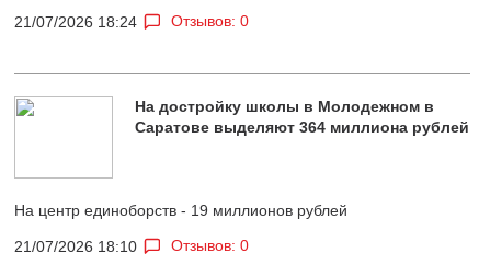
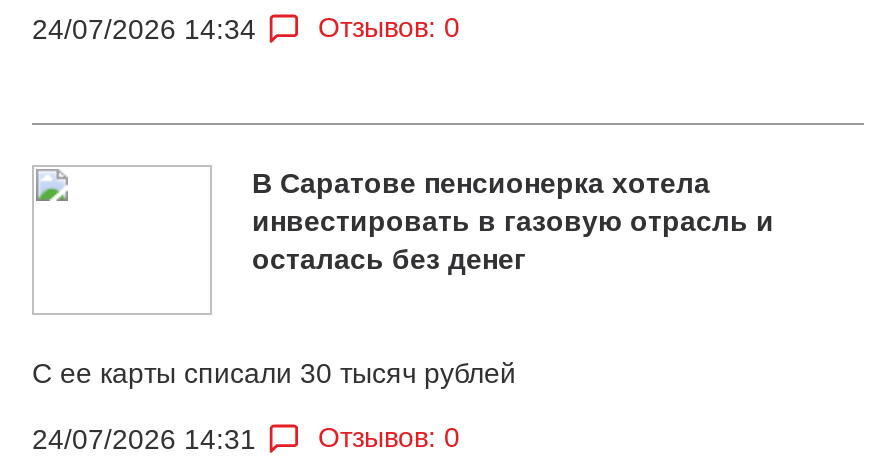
- 21/07/2026 18:24 Отзывов: 0
+ 24/07/2026 14:34 Отзывов: 0

- На достройку школы в Молодежном в
- Саратове выделяют 364 миллиона рублей
+ В Саратове пенсионерка хотела
+ инвестировать в газовую отрасль и
+ осталась без денег

- На центр единоборств - 19 миллионов рублей
+ С ее карты списали 30 тысяч рублей

- 21/07/2026 18:10 Отзывов: 0
+ 24/07/2026 14:31 Отзывов: 0
